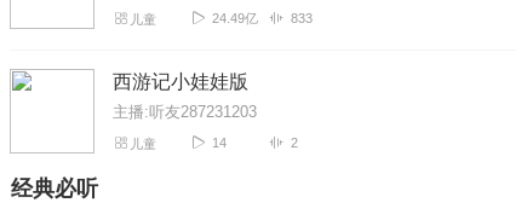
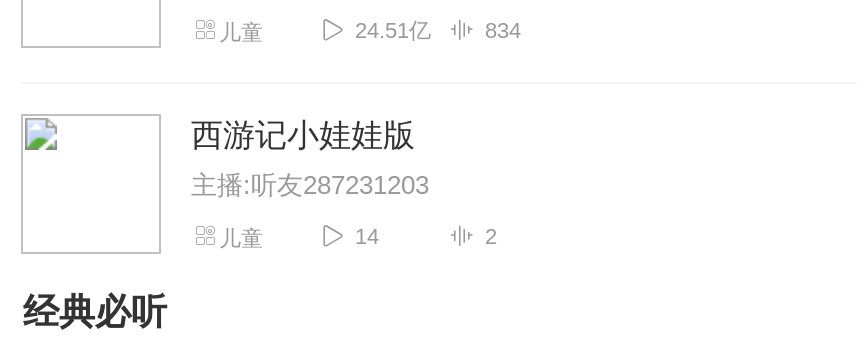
- 24.49亿
+ 24.51亿

- 833
+ 834
